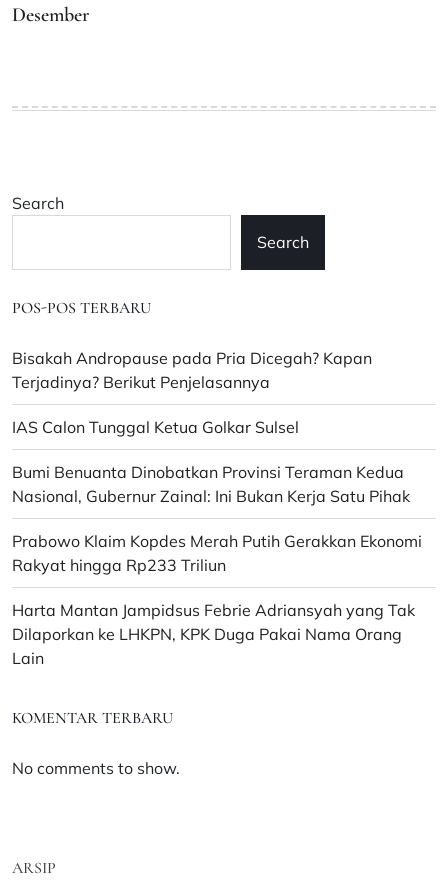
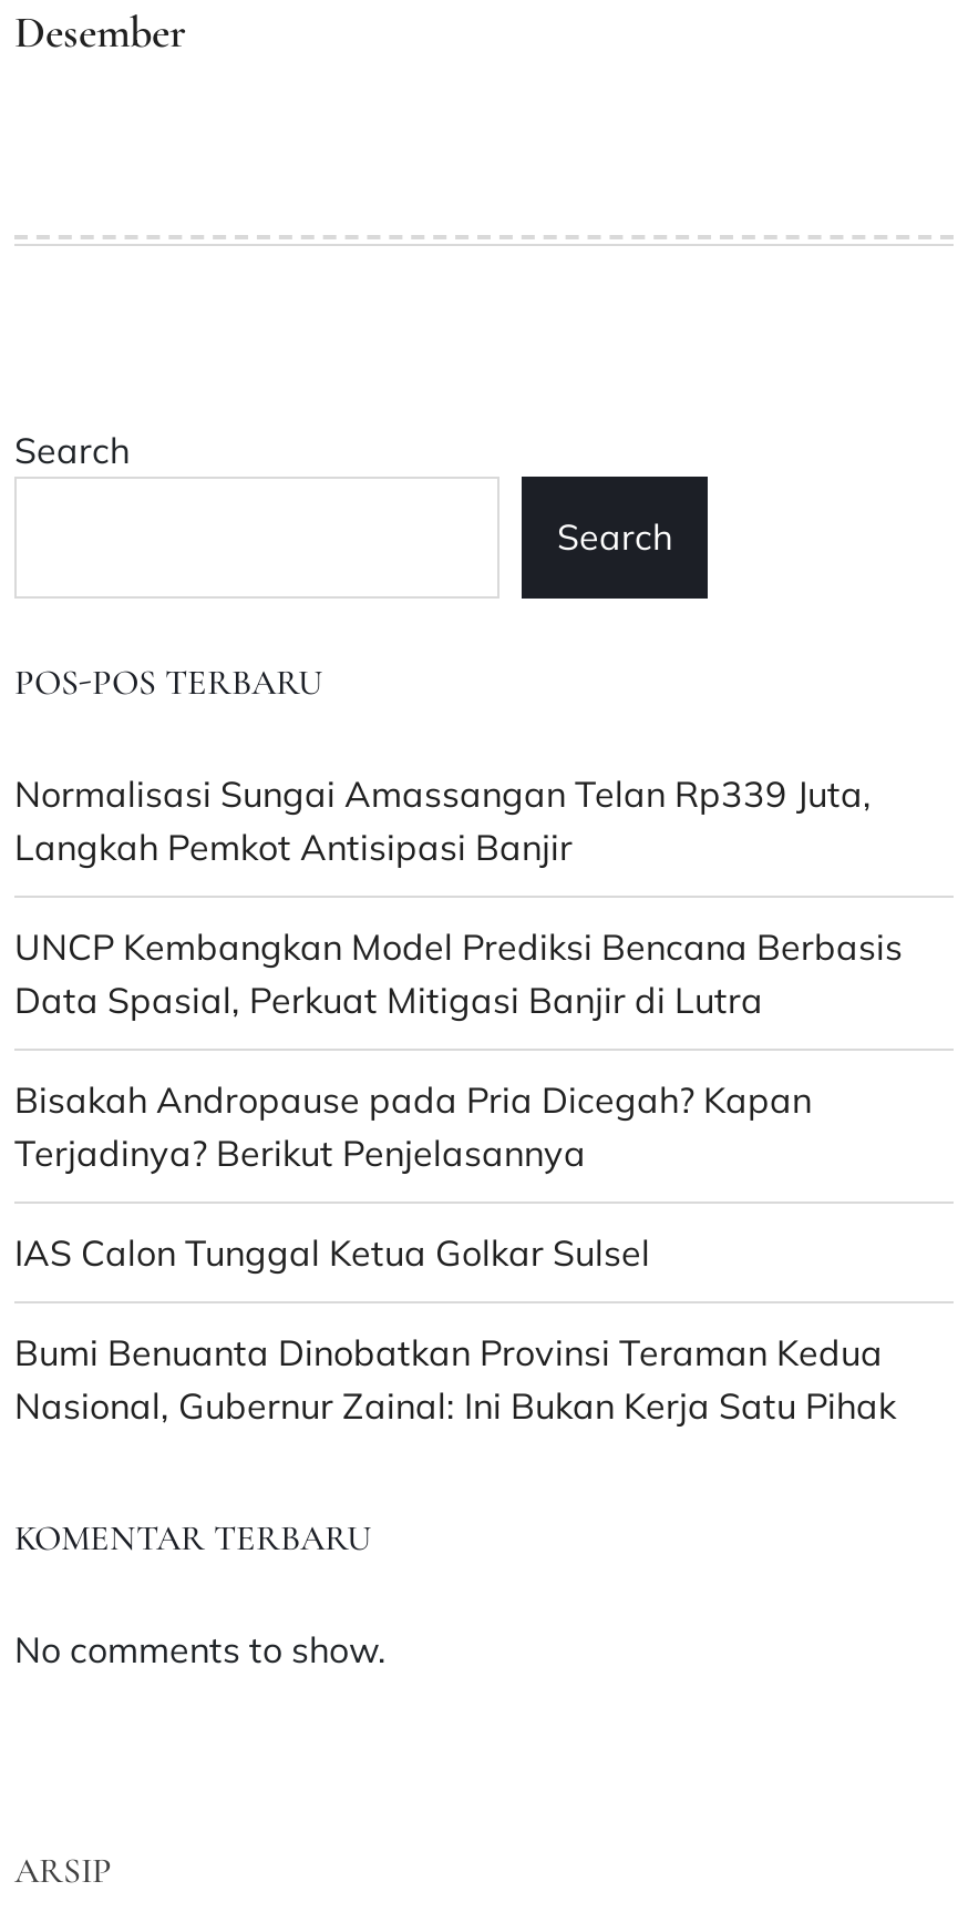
+ Normalisasi Sungai Amassangan Telan Rp339 Juta,
+ Langkah Pemkot Antisipasi Banjir
+ UNCP Kembangkan Model Prediksi Bencana Berbasis
+ Data Spasial, Perkuat Mitigasi Banjir di Lutra

moved down: Bisakah Andropause pada Pria Dicegah? Kapan | Terjadinya? Berikut Penjelasannya | IAS Calon Tunggal Ketua Golkar Sulsel | Bumi Benuanta Dinobatkan Provinsi Teraman Kedua | Nasional, Gubernur Zainal: Ini Bukan Kerja Satu Pihak

- Prabowo Klaim Kopdes Merah Putih Gerakkan Ekonomi
- Rakyat hingga Rp233 Triliun
- Harta Mantan Jampidsus Febrie Adriansyah yang Tak
- Dilaporkan ke LHKPN, KPK Duga Pakai Nama Orang
- Lain
